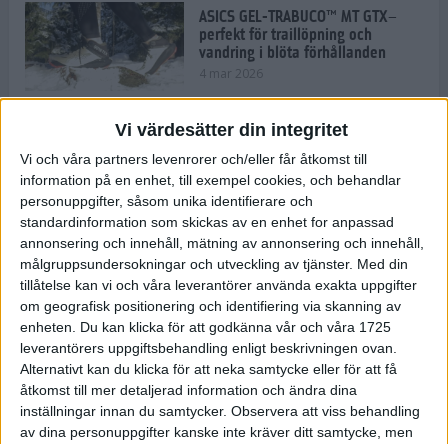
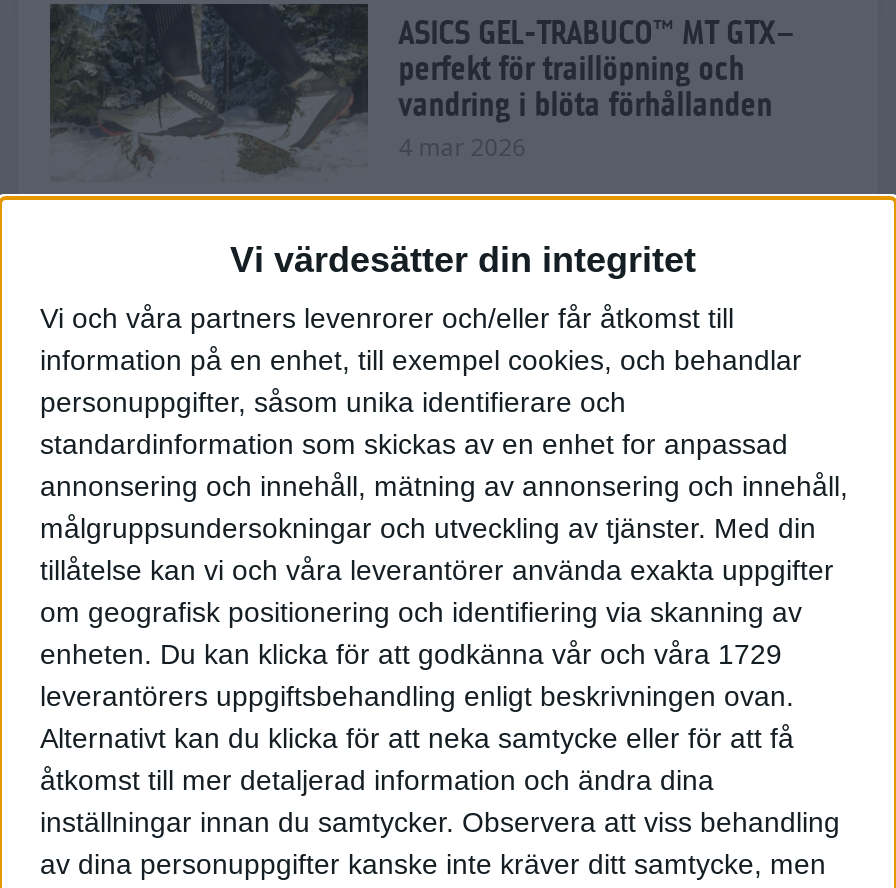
- enheten. Du kan klicka för att godkänna vår och våra 1725
+ enheten. Du kan klicka för att godkänna vår och våra 1729
